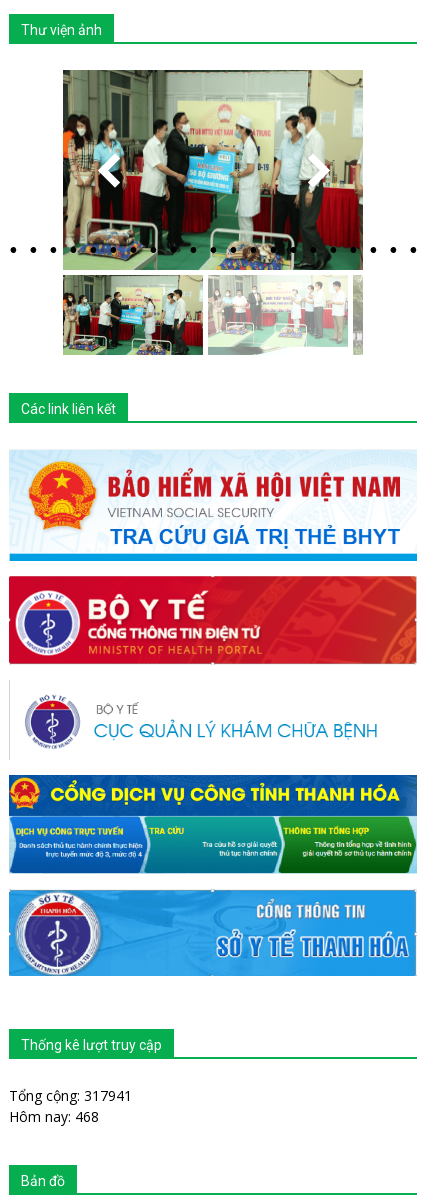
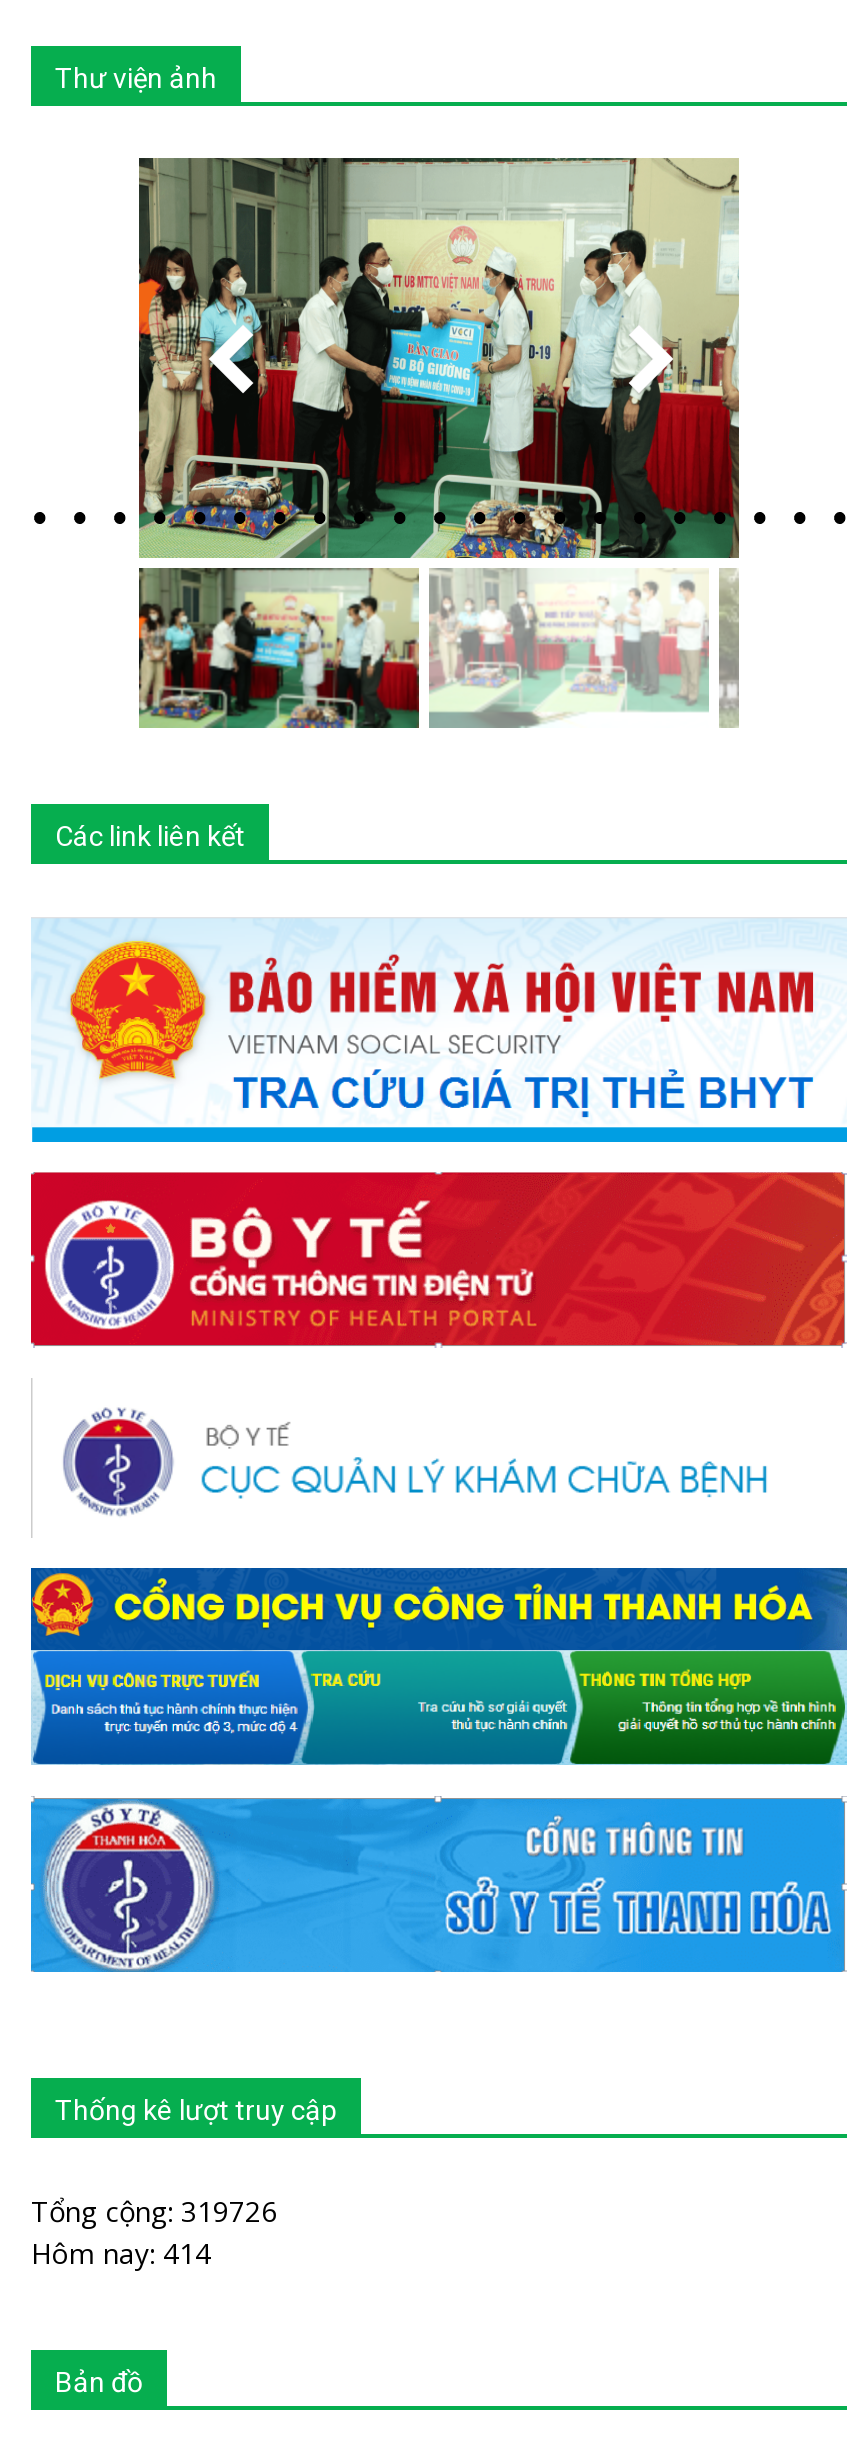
- Tổng cộng: 317941
+ Tổng cộng: 319726

- Hôm nay: 468
+ Hôm nay: 414
